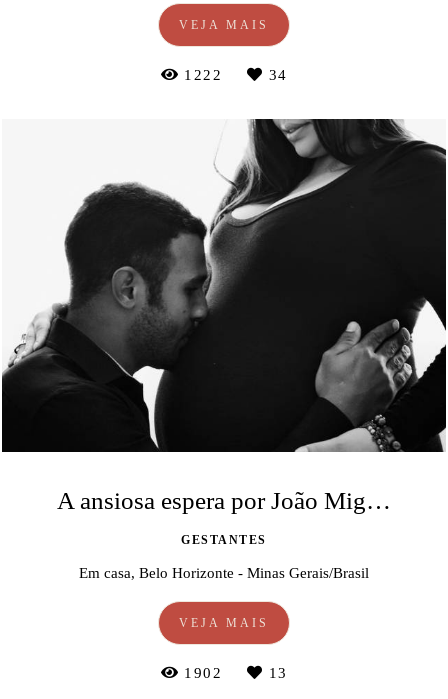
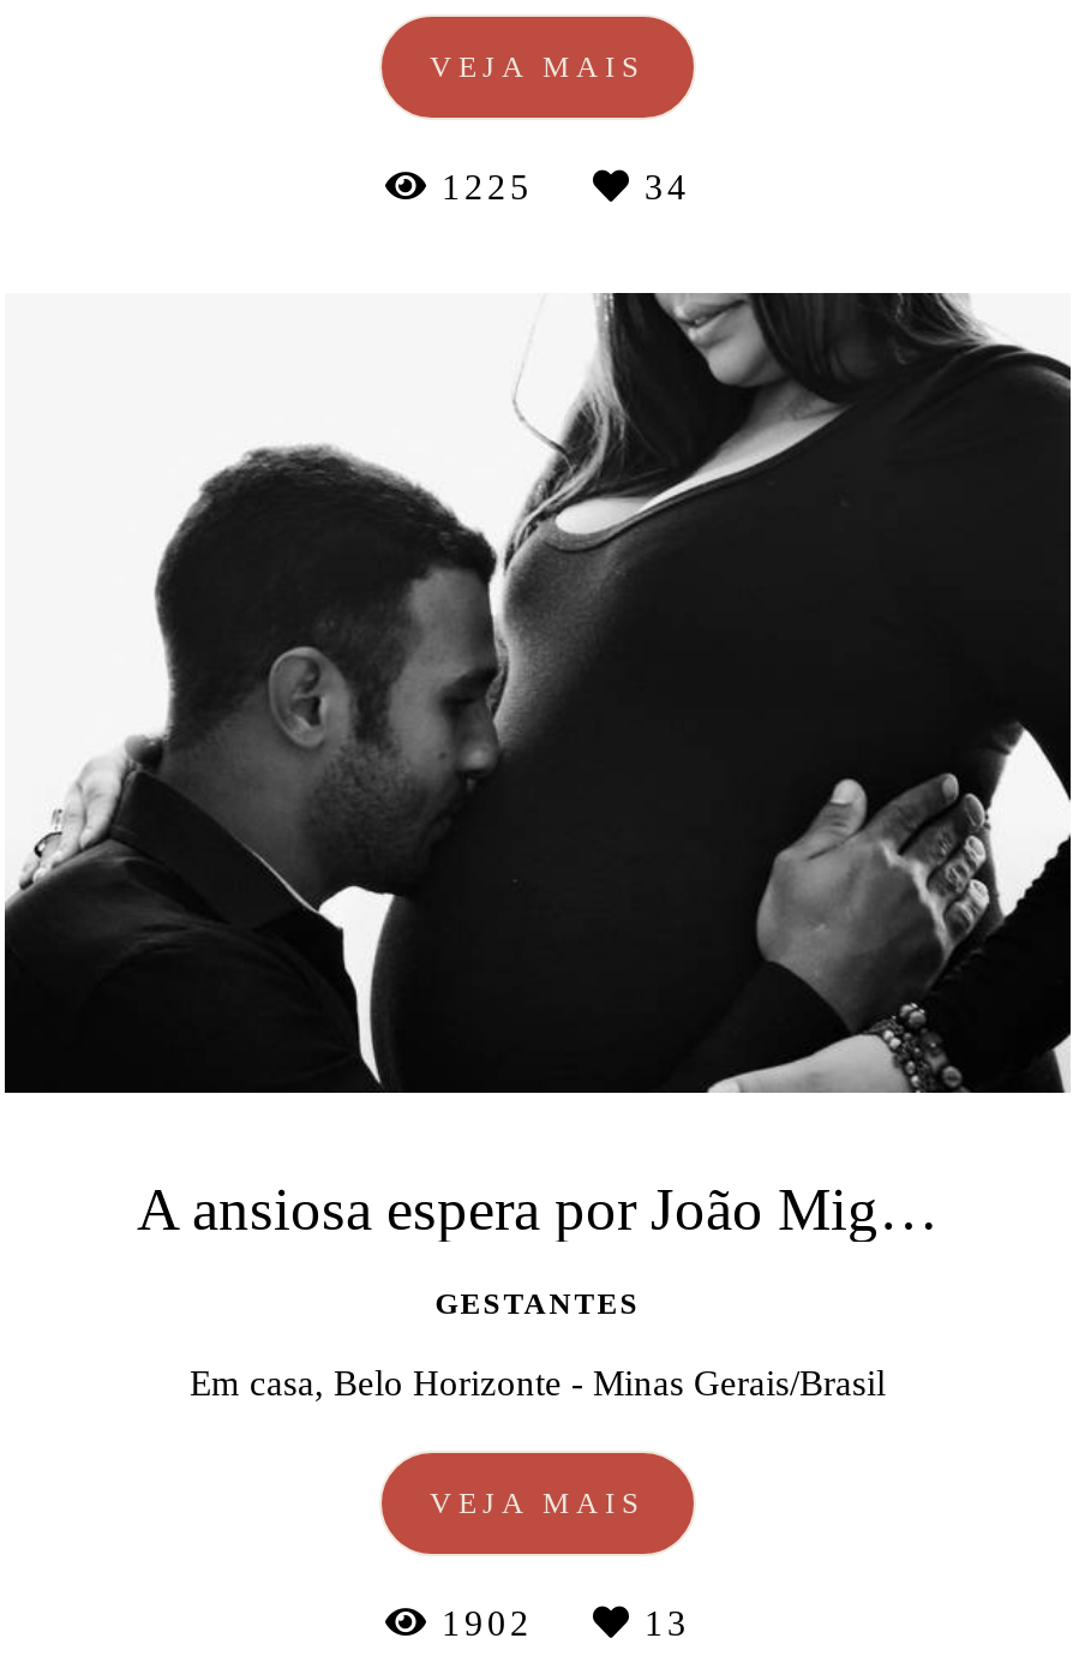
- 1222
+ 1225
